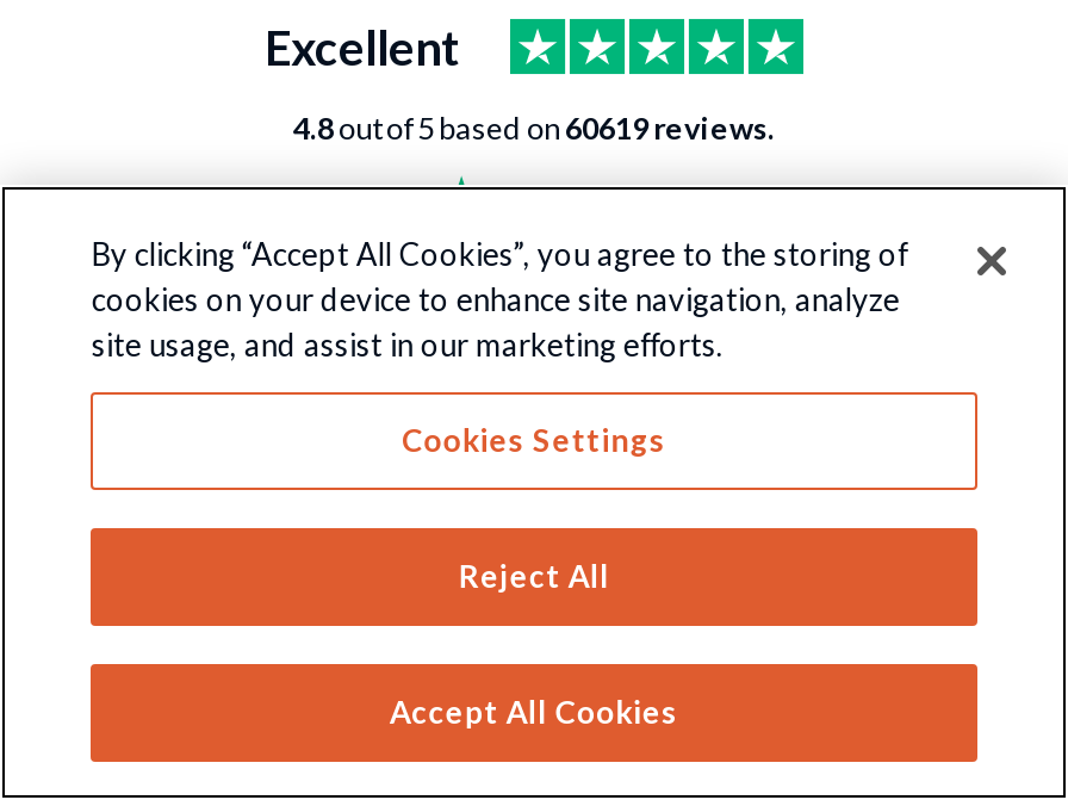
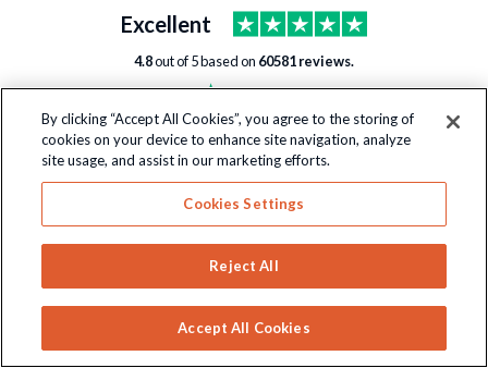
- 4.8out of5 based on 60619 reviews.
+ 4.8out of5 based on 60581 reviews.
